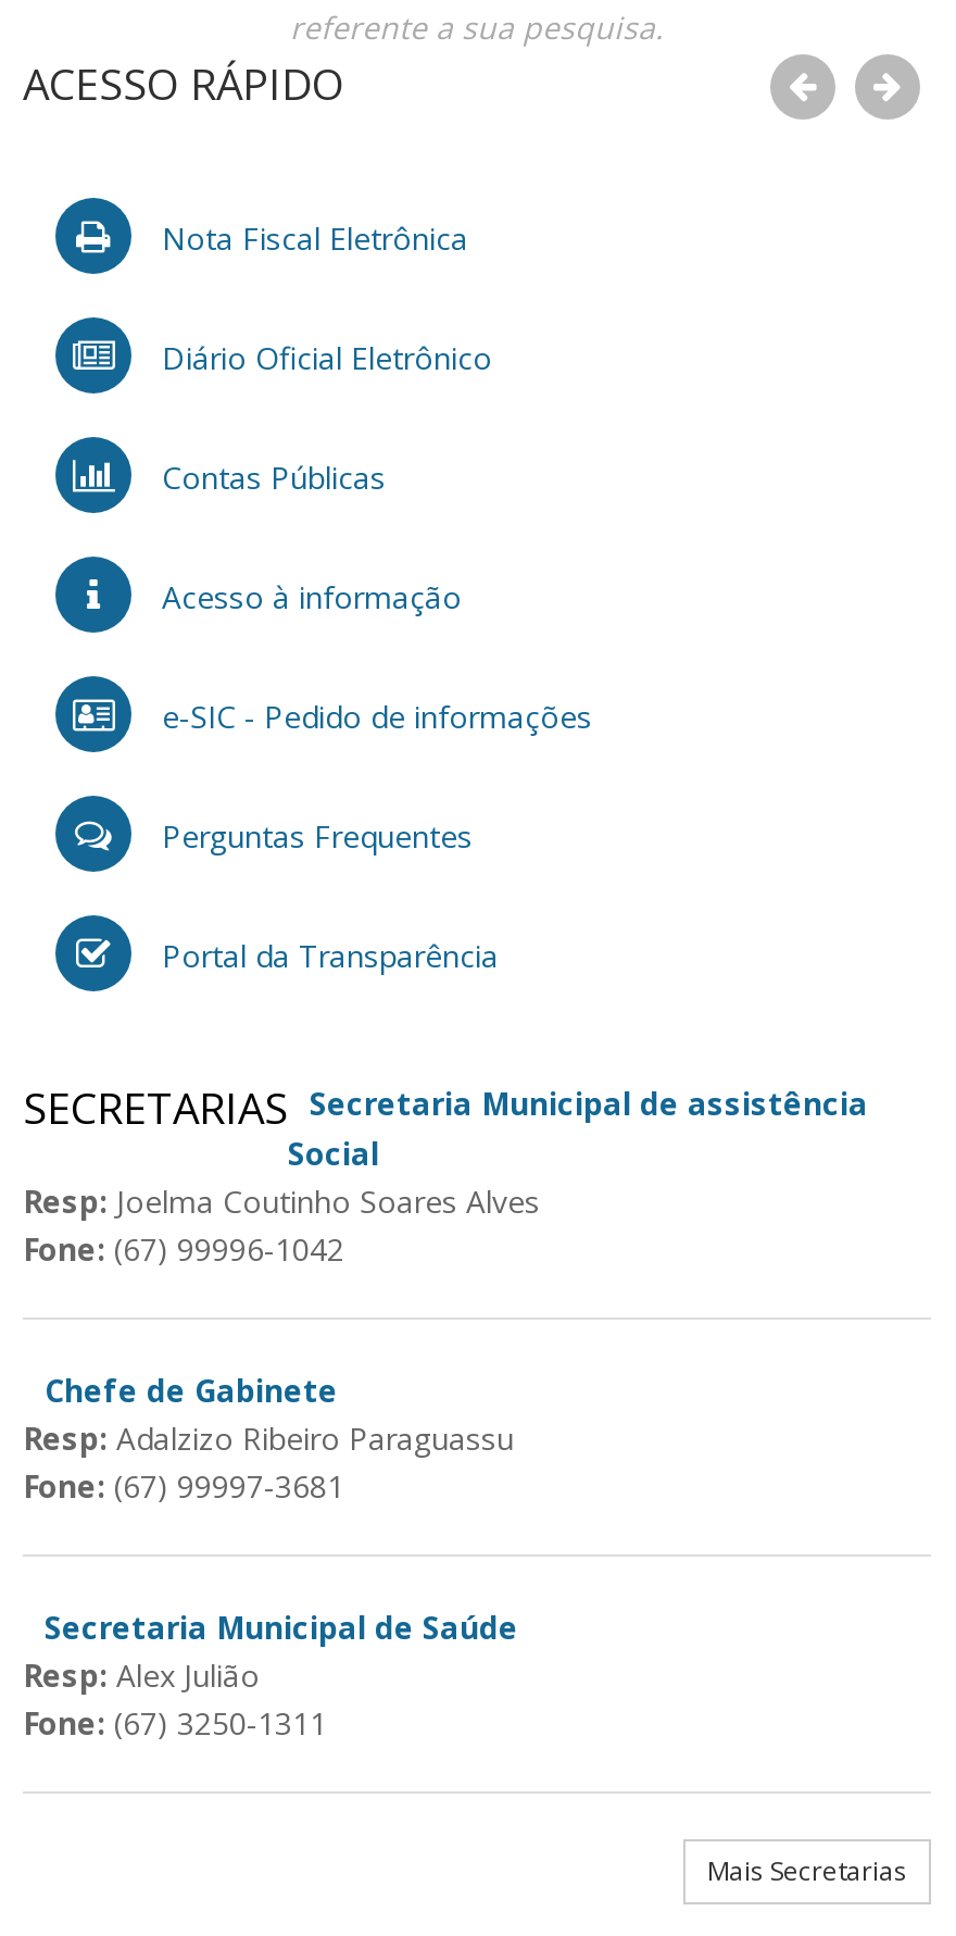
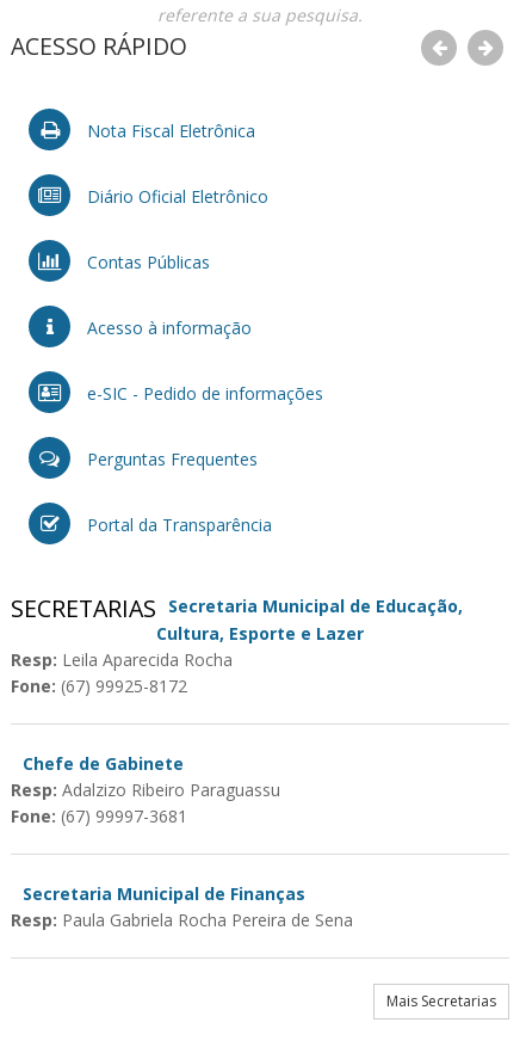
- SECRETARIAS Secretaria Municipal de assistência
- Social
- Resp: Joelma Coutinho Soares Alves
- Fone: (67) 99996-1042
+ SECRETARIAS Secretaria Municipal de Educação,
+ Cultura, Esporte e Lazer
+ Resp: Leila Aparecida Rocha
+ Fone: (67) 99925-8172

- Secretaria Municipal de Saúde
- Resp: Alex Julião
- Fone: (67) 3250-1311
+ Secretaria Municipal de Finanças
+ Resp: Paula Gabriela Rocha Pereira de Sena
